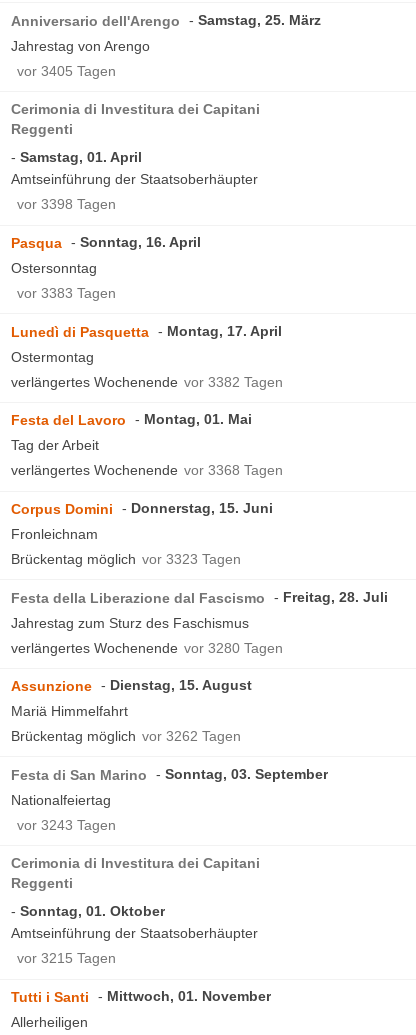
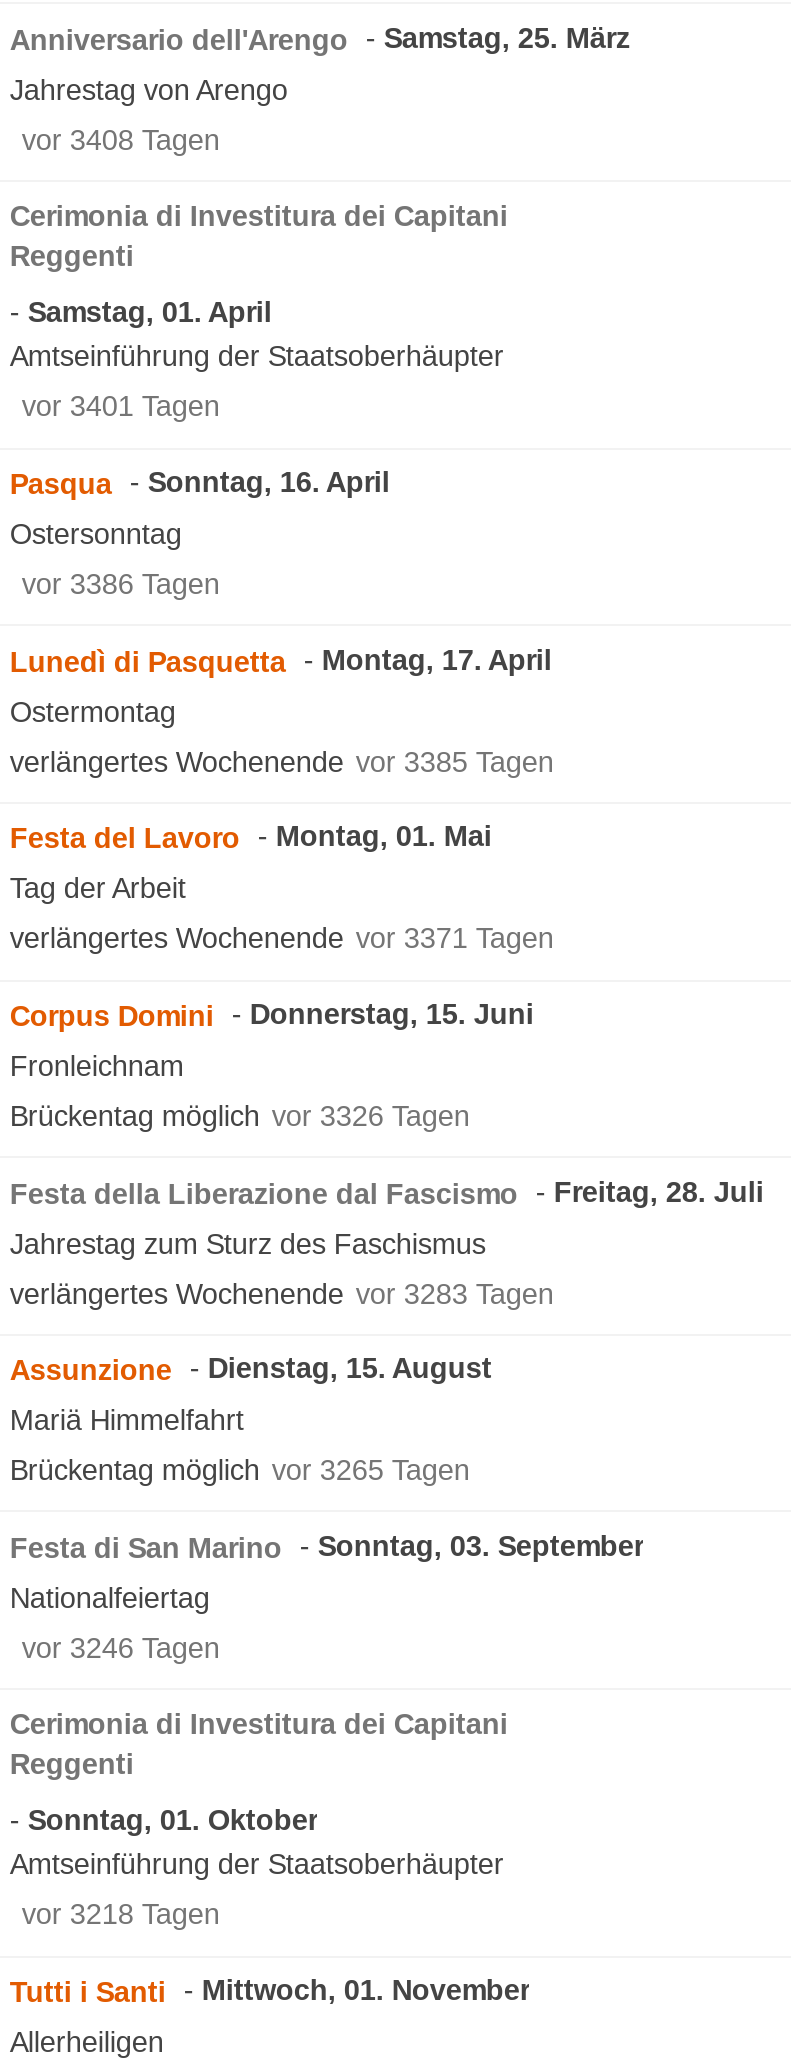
- vor 3405 Tagen
+ vor 3408 Tagen

- vor 3398 Tagen
+ vor 3401 Tagen

- vor 3383 Tagen
+ vor 3386 Tagen

- verlängertes Wochenende vor 3382 Tagen
+ verlängertes Wochenende vor 3385 Tagen

- verlängertes Wochenende vor 3368 Tagen
+ verlängertes Wochenende vor 3371 Tagen

- Brückentag möglich vor 3323 Tagen
+ Brückentag möglich vor 3326 Tagen

- verlängertes Wochenende vor 3280 Tagen
+ verlängertes Wochenende vor 3283 Tagen

- Brückentag möglich vor 3262 Tagen
+ Brückentag möglich vor 3265 Tagen

- vor 3243 Tagen
+ vor 3246 Tagen

- vor 3215 Tagen
+ vor 3218 Tagen
